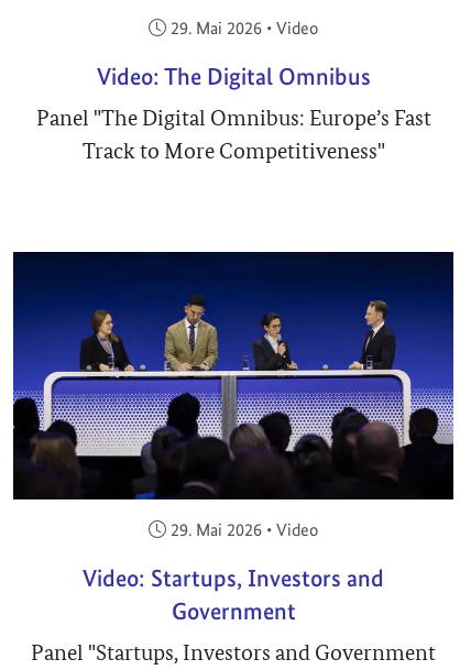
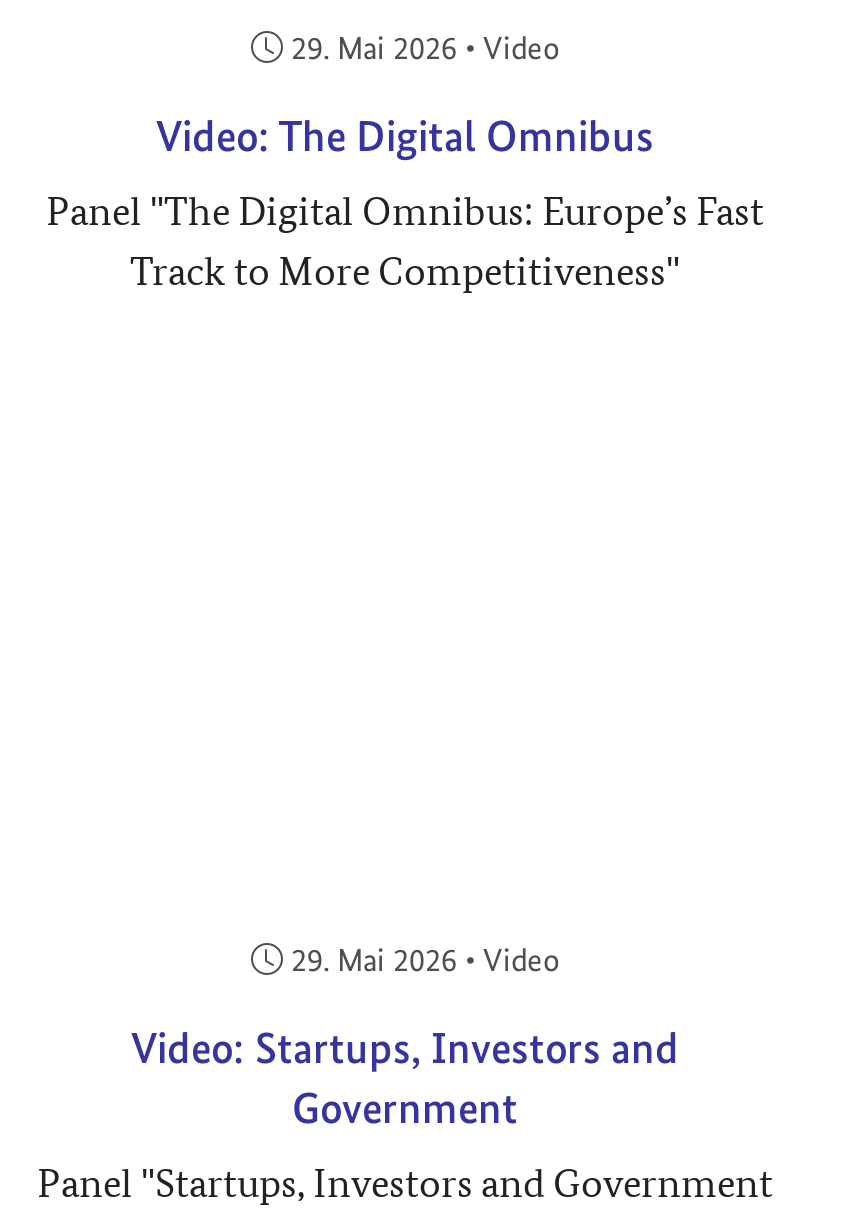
- [image]
